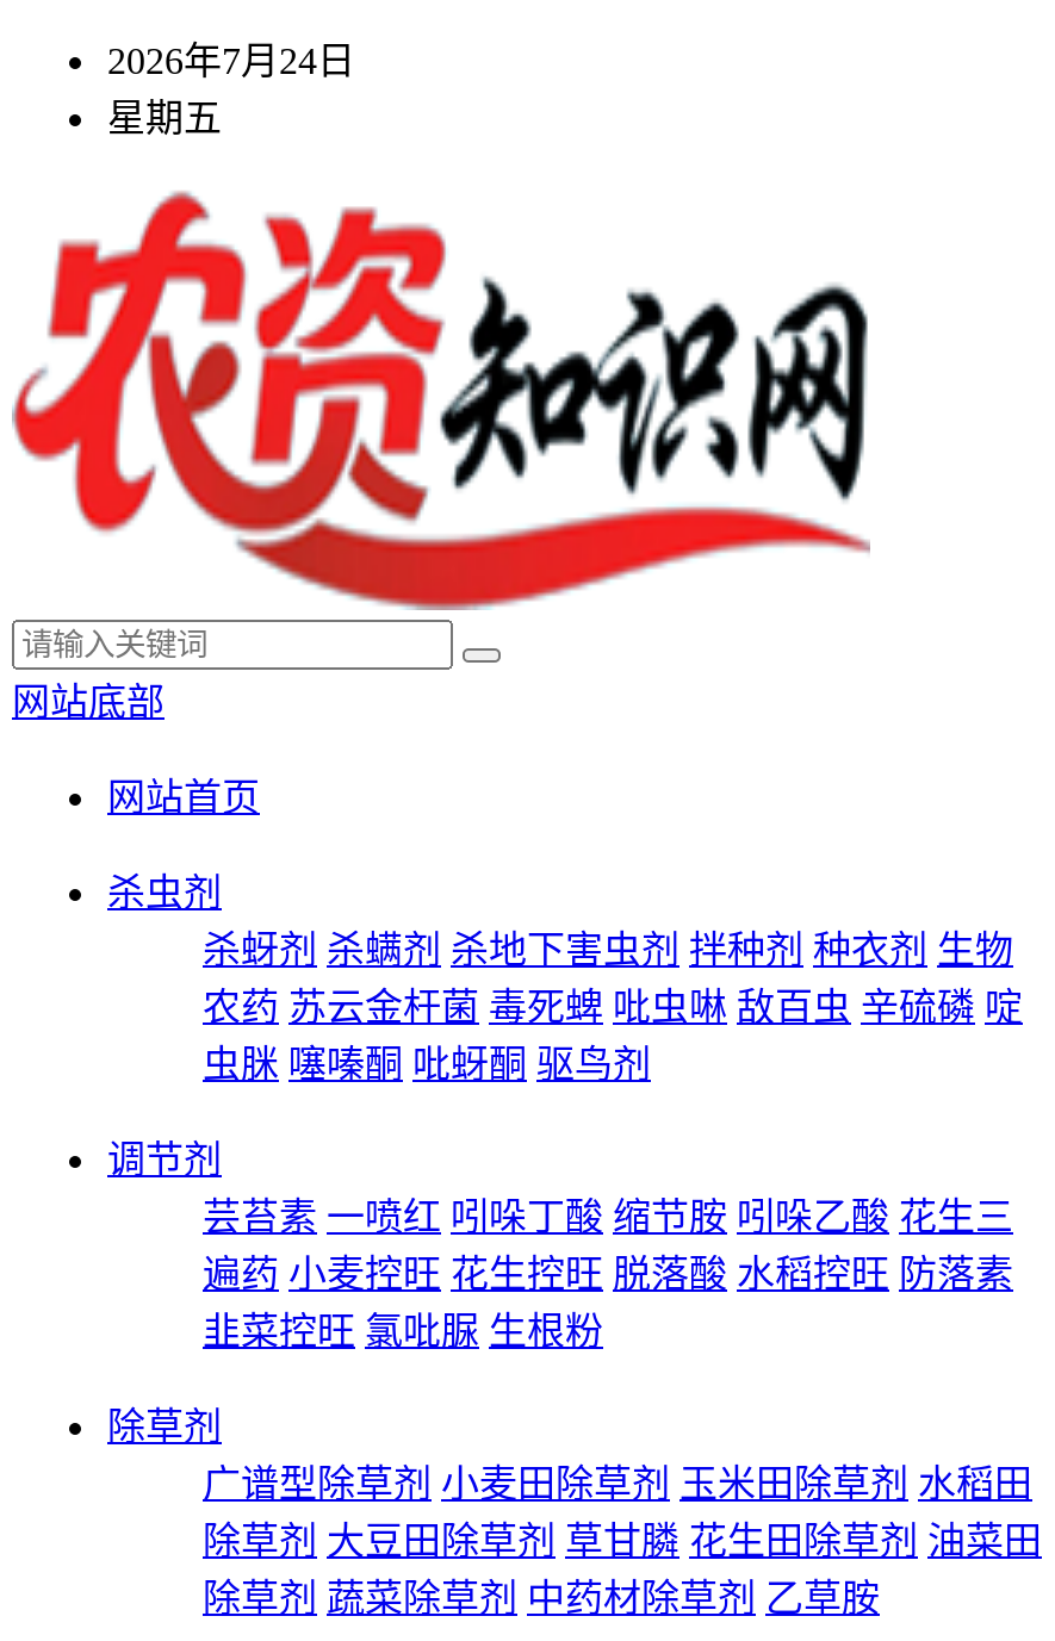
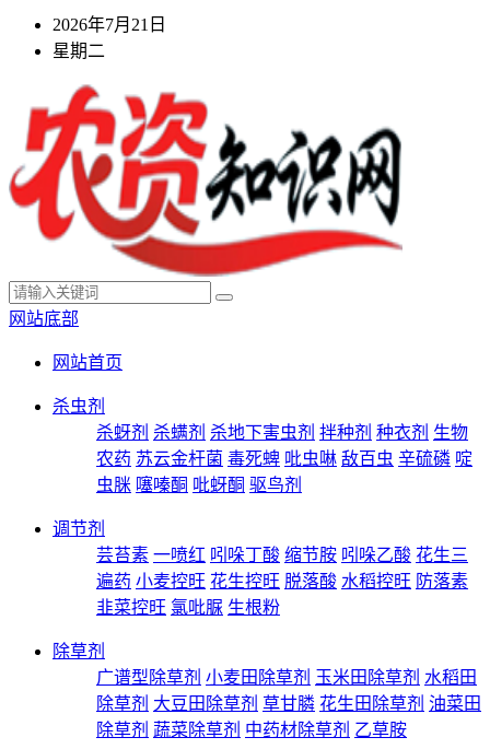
- 2026年7月24日
+ 2026年7月21日

- 星期五
+ 星期二
